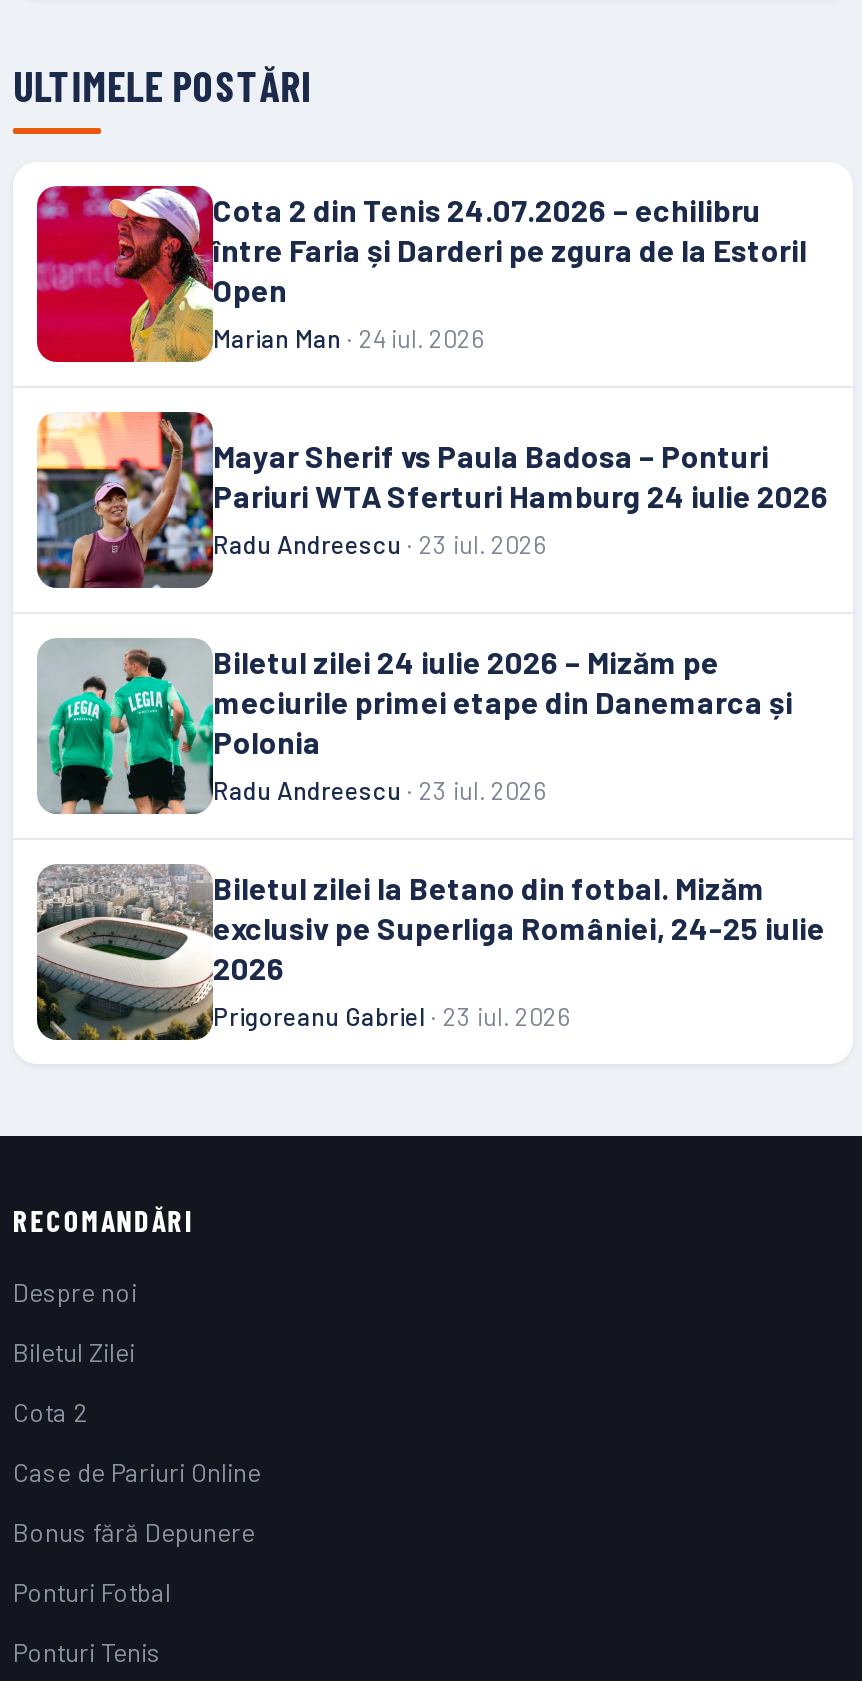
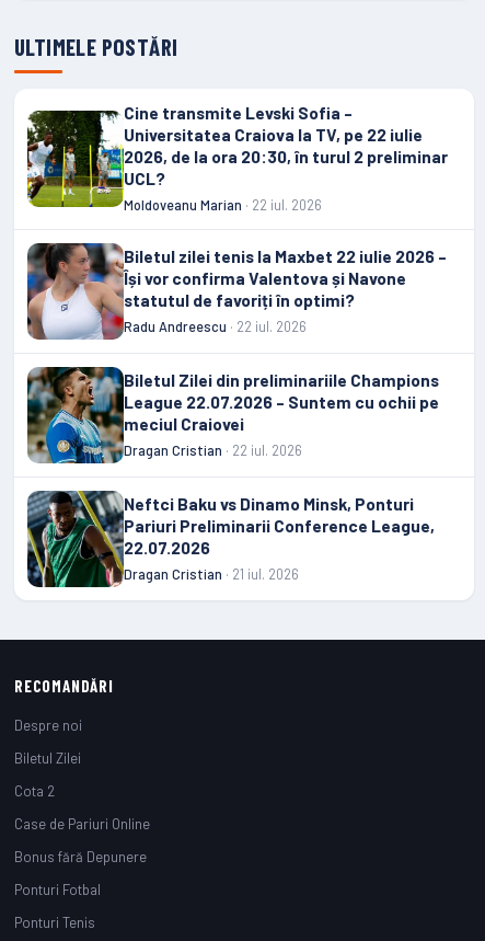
- [image]
- Cota 2 din Tenis 24.07.2026 – echilibru
- între Faria și Darderi pe zgura de la Estoril
- Open
- Marian Man · 24 iul. 2026
+ [image]
+ Cine transmite Levski Sofia –
+ Universitatea Craiova la TV, pe 22 iulie
+ 2026, de la ora 20:30, în turul 2 preliminar
+ UCL?
+ Moldoveanu Marian · 22 iul. 2026

- [image]
- Mayar Sherif vs Paula Badosa – Ponturi
- Pariuri WTA Sferturi Hamburg 24 iulie 2026
- Radu Andreescu · 23 iul. 2026
+ [image]
+ Biletul zilei tenis la Maxbet 22 iulie 2026 –
+ Își vor confirma Valentova și Navone
+ statutul de favoriți în optimi?
+ Radu Andreescu · 22 iul. 2026

- [image]
- Biletul zilei 24 iulie 2026 – Mizăm pe
- meciurile primei etape din Danemarca și
- Polonia
- Radu Andreescu · 23 iul. 2026
+ [image]
+ Biletul Zilei din preliminariile Champions
+ League 22.07.2026 – Suntem cu ochii pe
+ meciul Craiovei
+ Dragan Cristian · 22 iul. 2026

- [image]
- Biletul zilei la Betano din fotbal. Mizăm
- exclusiv pe Superliga României, 24-25 iulie
- 2026
- Prigoreanu Gabriel · 23 iul. 2026
+ [image]
+ Neftci Baku vs Dinamo Minsk, Ponturi
+ Pariuri Preliminarii Conference League,
+ 22.07.2026
+ Dragan Cristian · 21 iul. 2026
